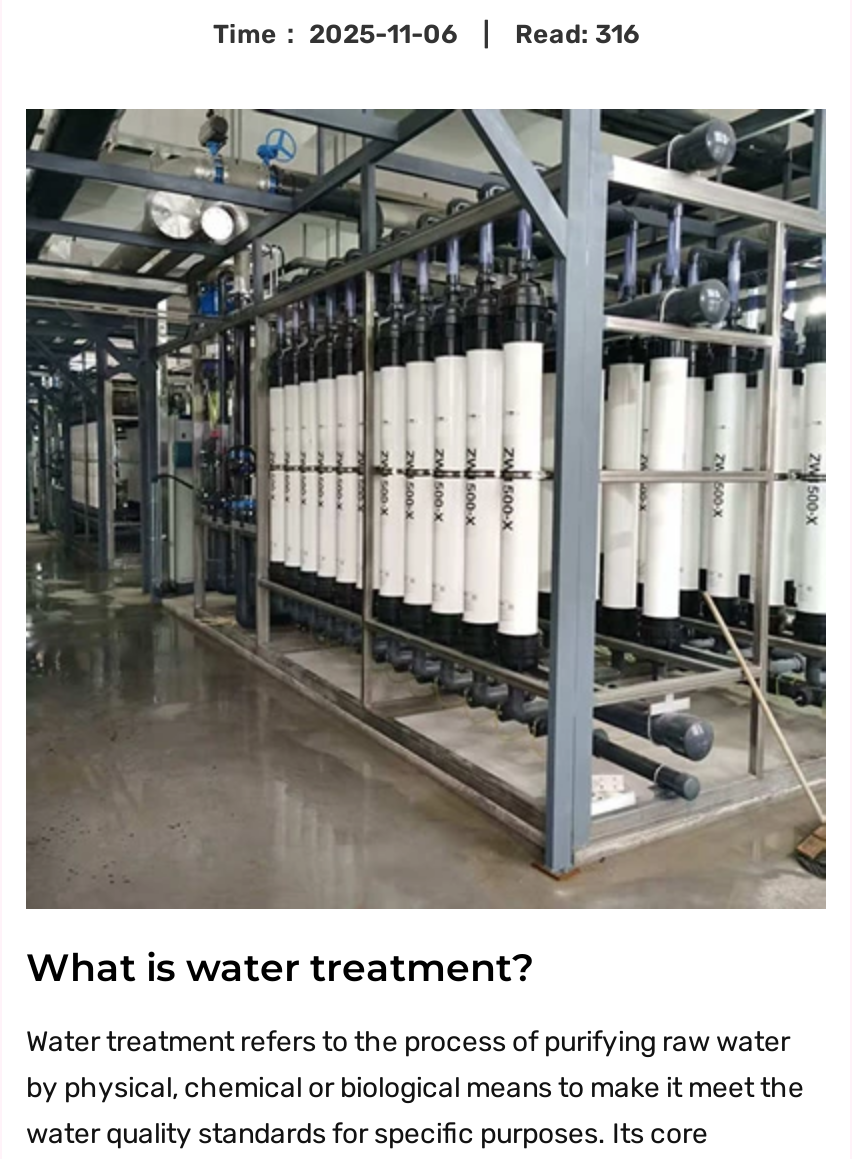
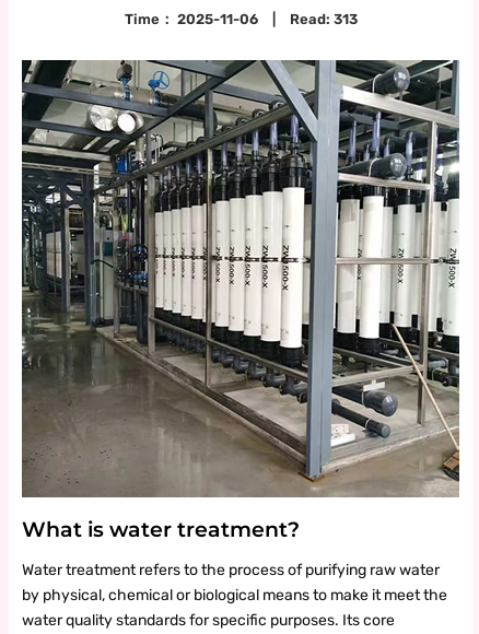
- Read: 316
+ Read: 313
